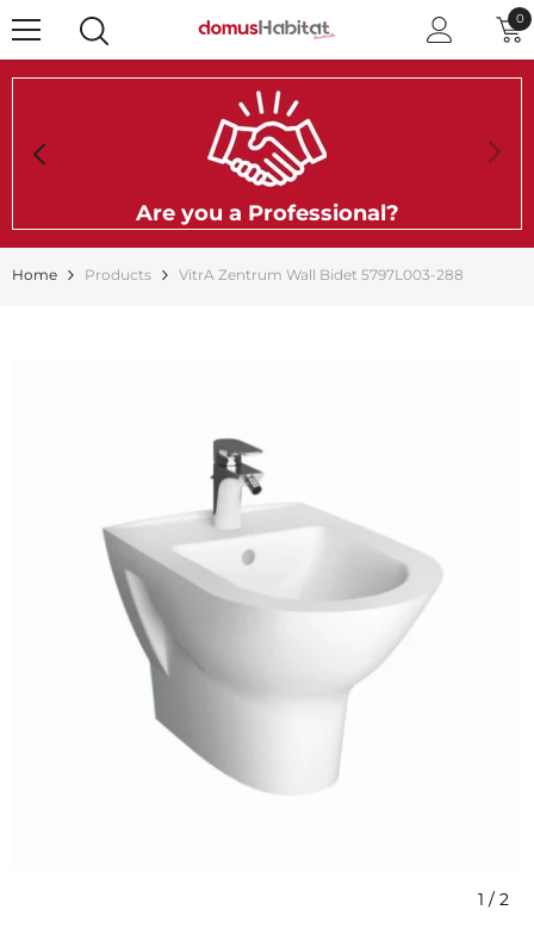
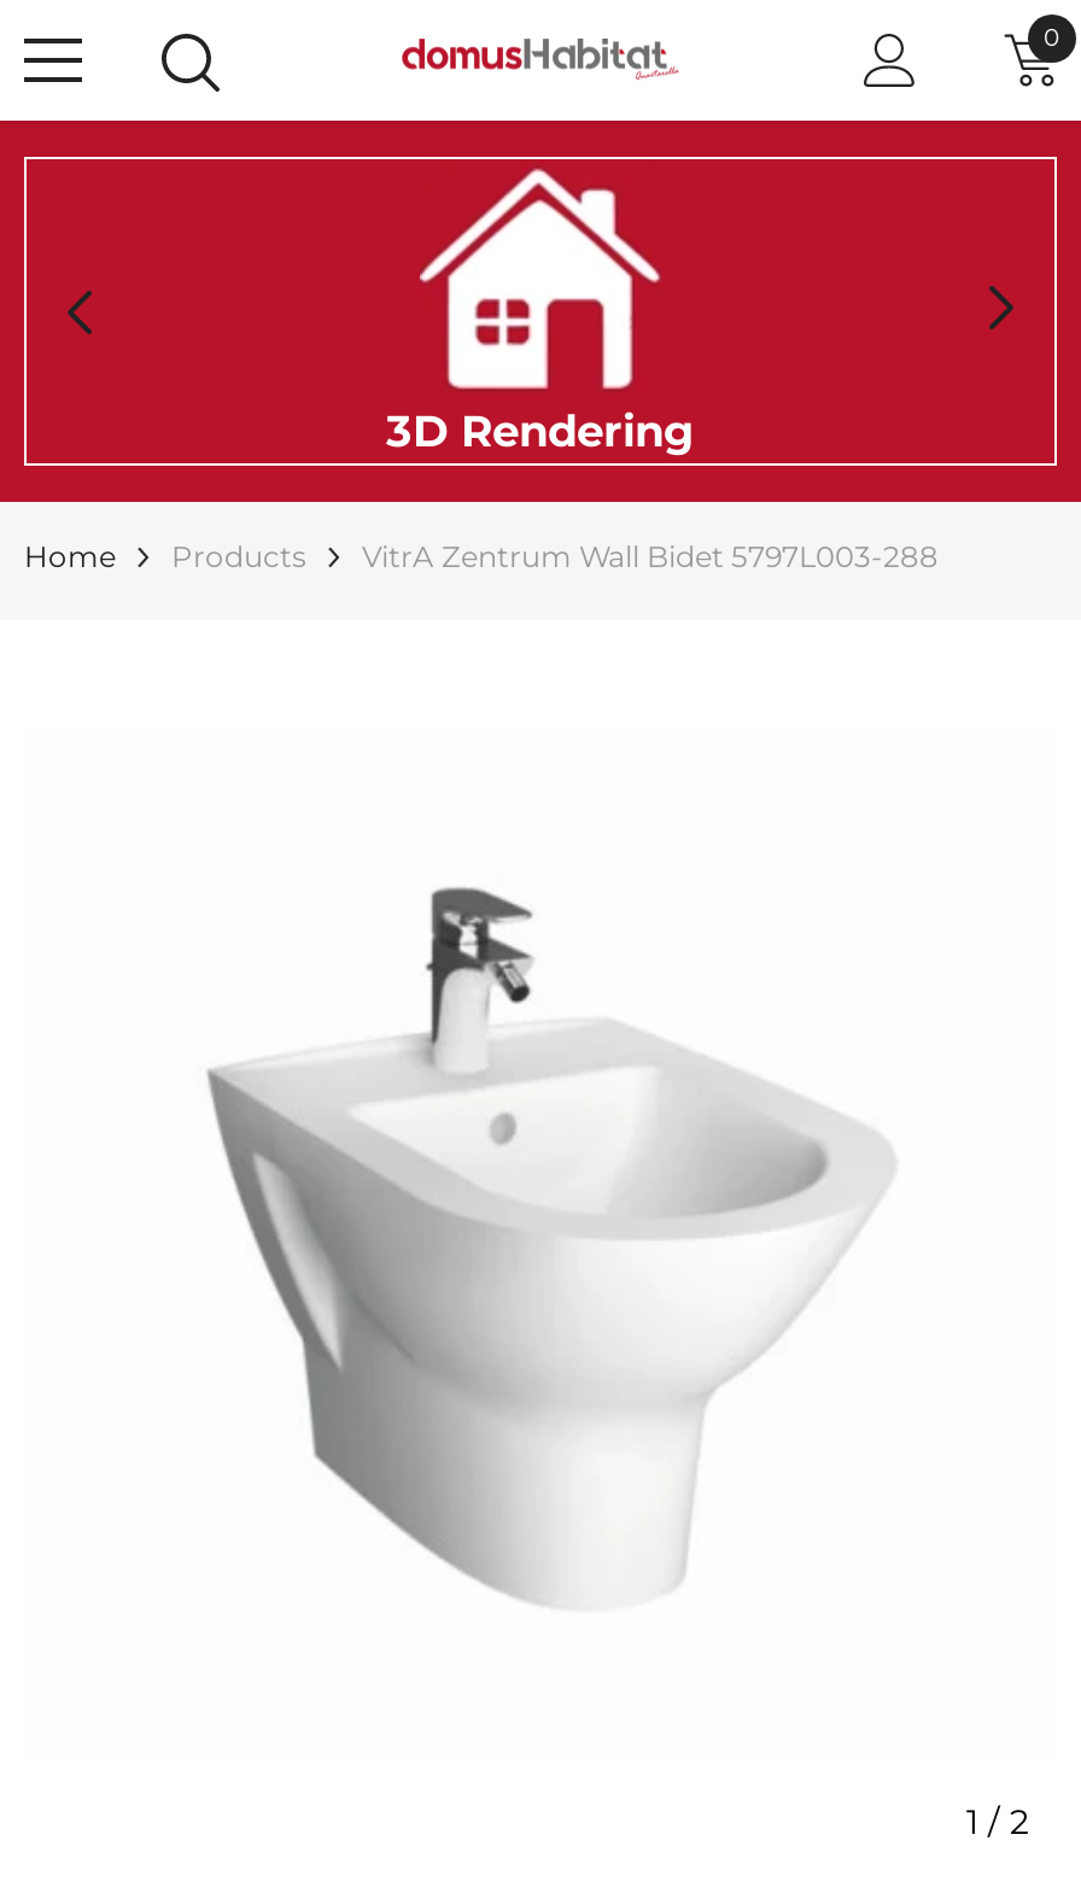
- [image]
- Are you a Professional?
+ [image]
+ 3D Rendering
